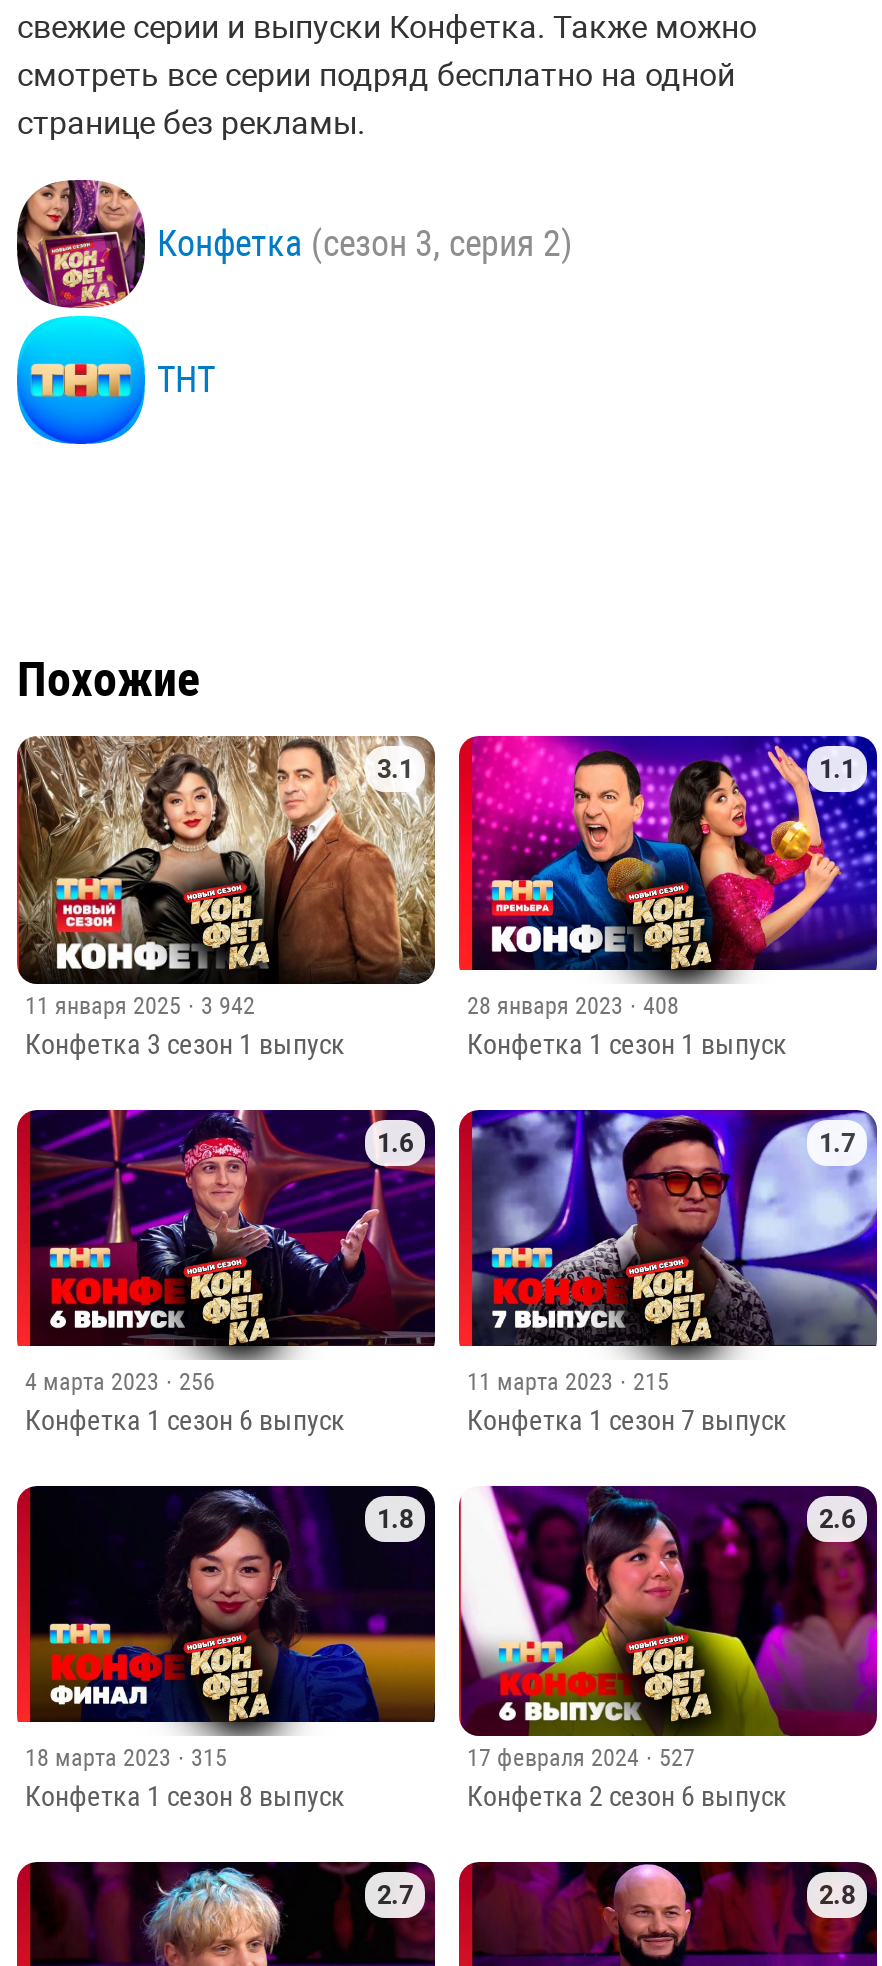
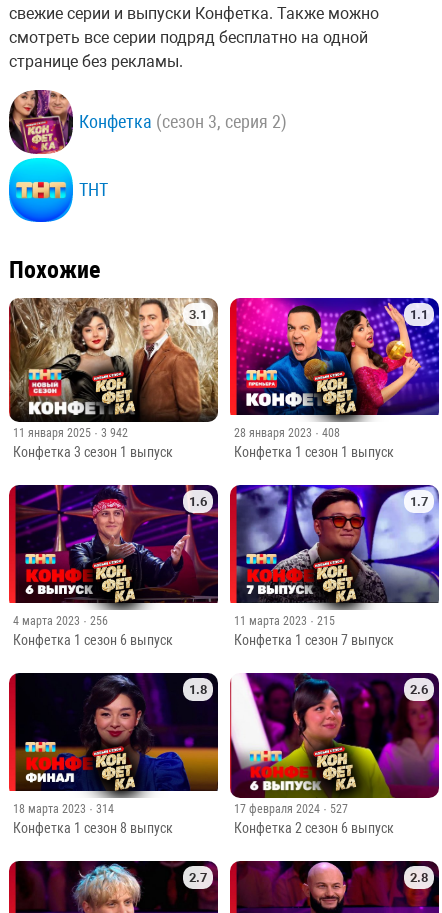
- 18 марта 2023 · 315
+ 18 марта 2023 · 314
